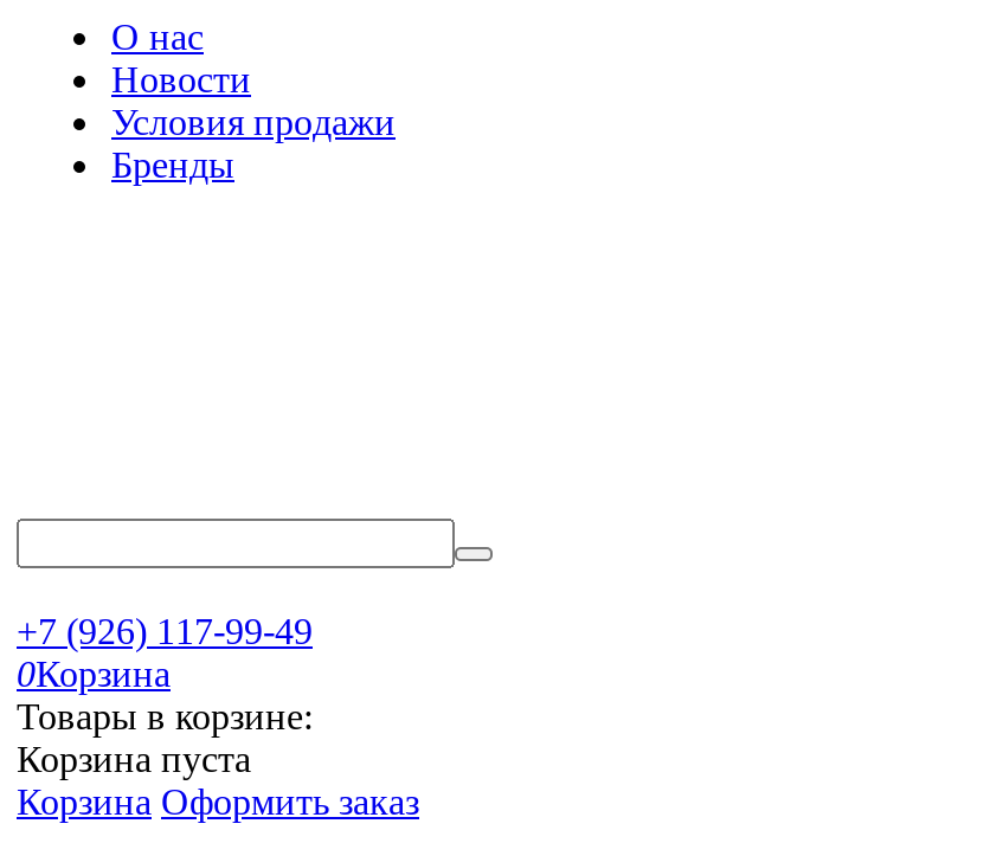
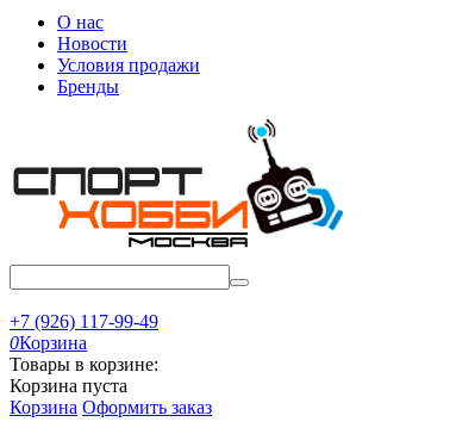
+ [image]
